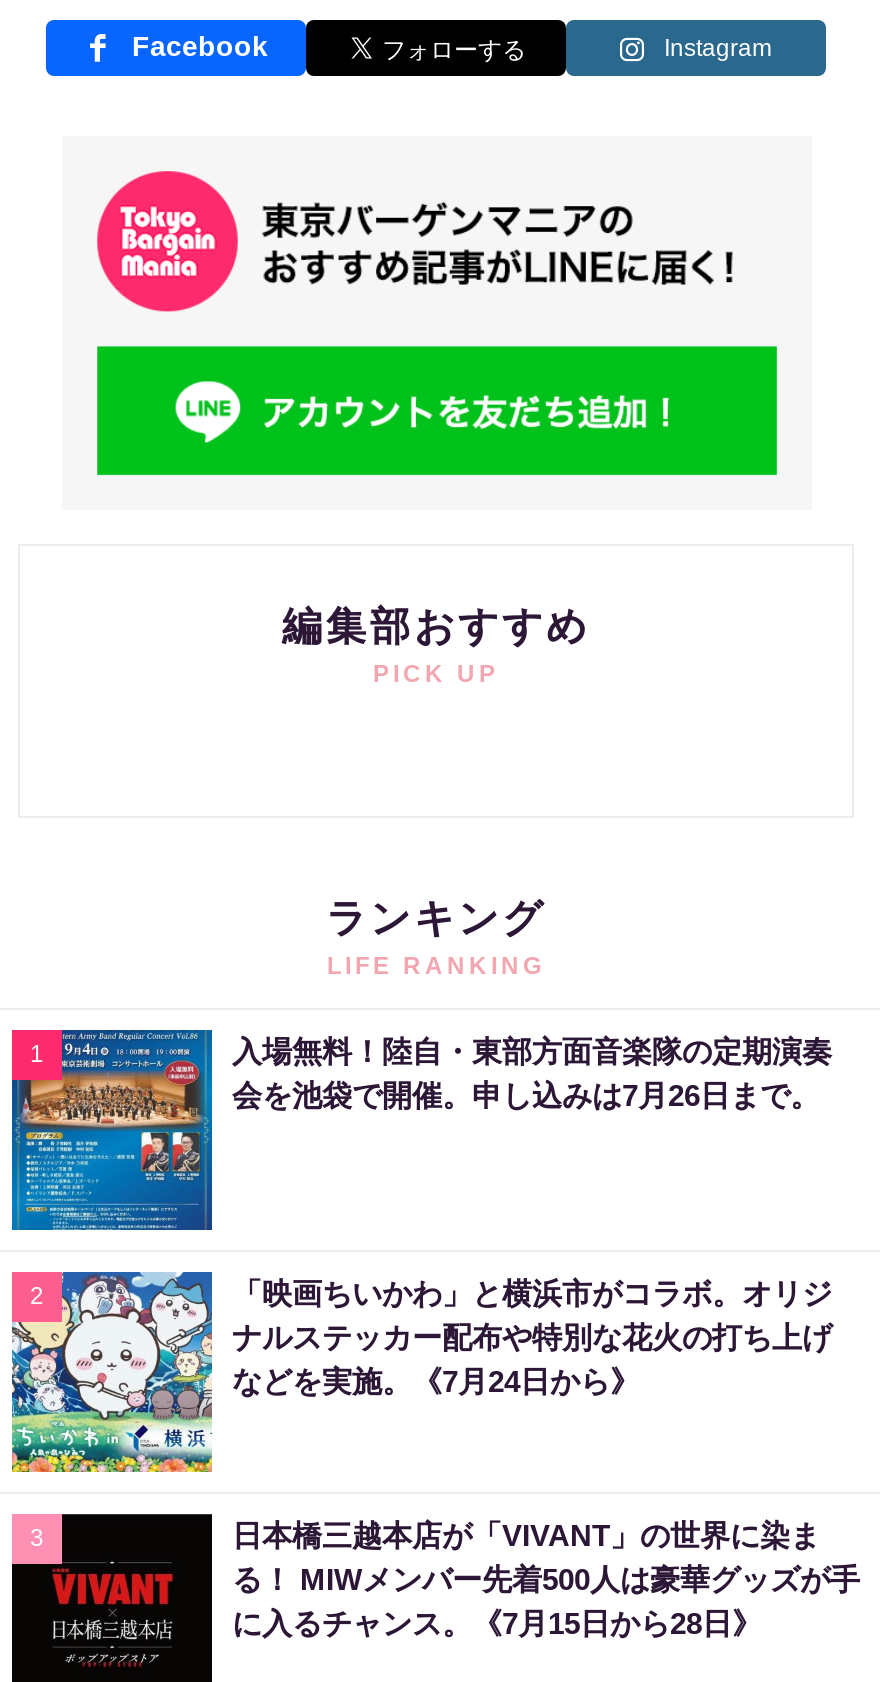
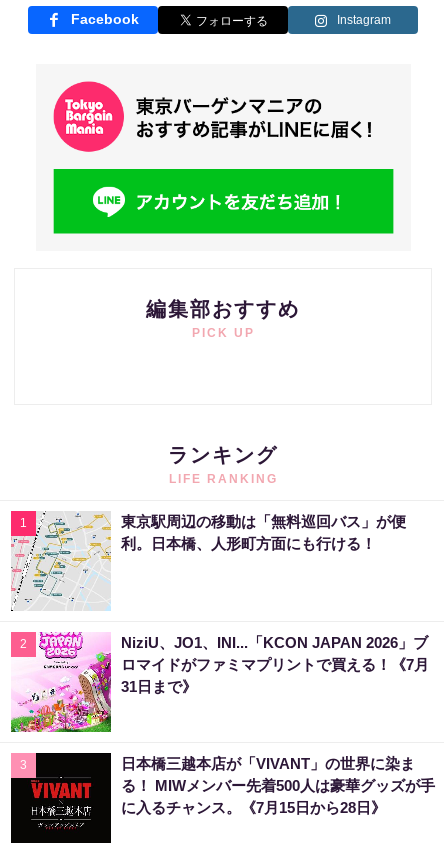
- [image]
- 入場無料！陸自・東部方面音楽隊の定期演奏
- 会を池袋で開催。申し込みは7月26日まで。
+ [image]
+ 東京駅周辺の移動は「無料巡回バス」が便
+ 利。日本橋、人形町方面にも行ける！

- [image]
- 「映画ちいかわ」と横浜市がコラボ。オリジ
- ナルステッカー配布や特別な花火の打ち上げ
- などを実施。《7月24日から》
+ [image]
+ NiziU、JO1、INI...「KCON JAPAN 2026」ブ
+ ロマイドがファミマプリントで買える！《7月
+ 31日まで》
